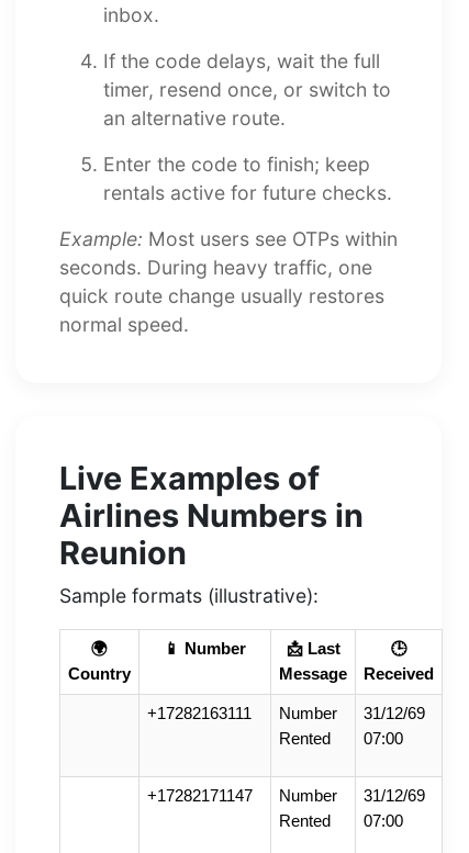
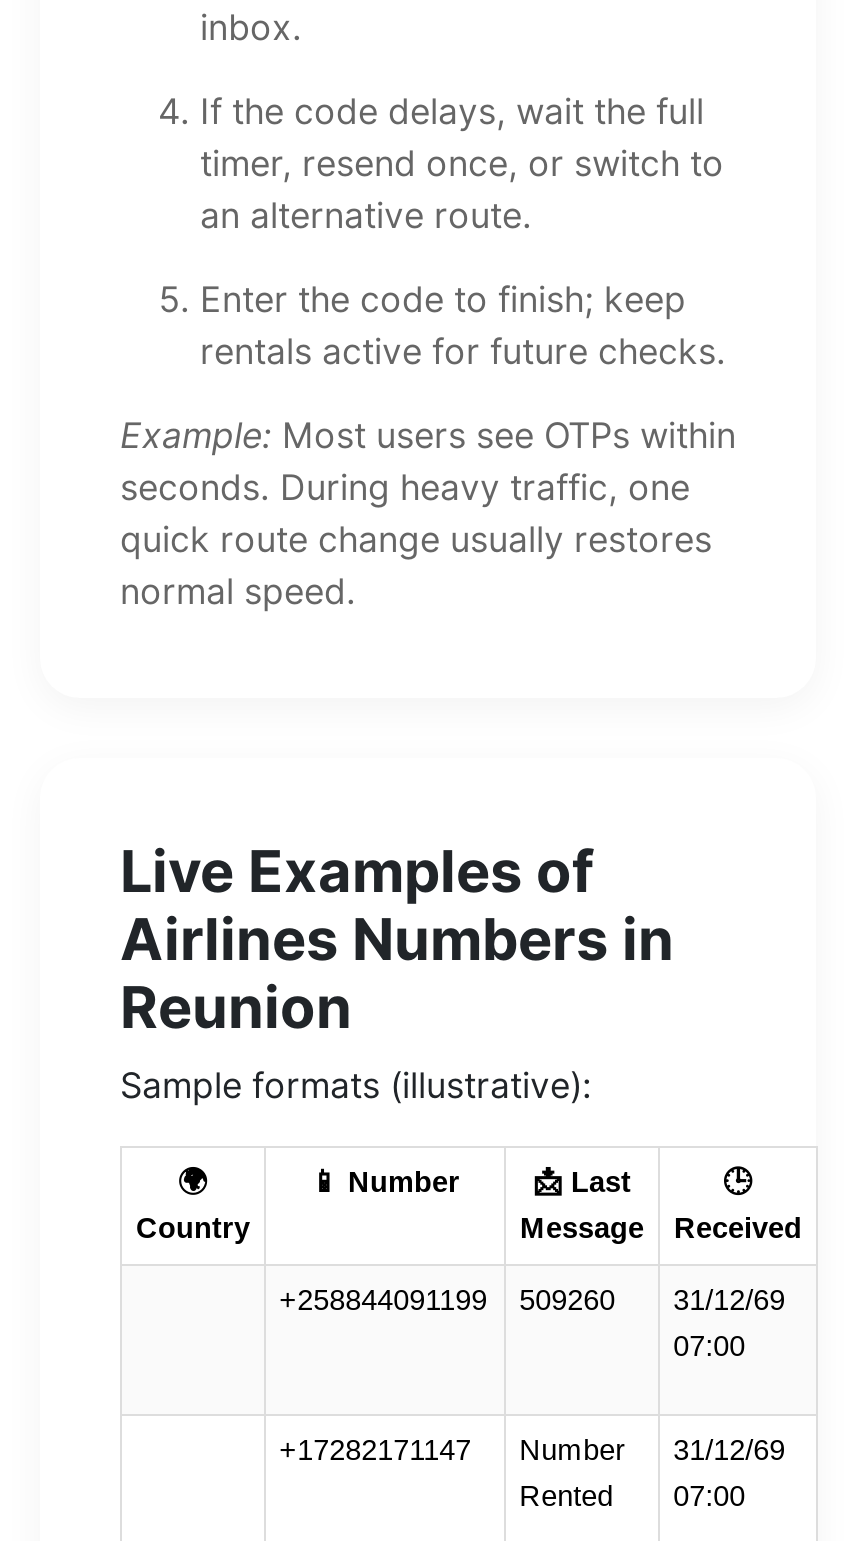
- +17282163111
- Number
- Rented
+ +258844091199
+ 509260
